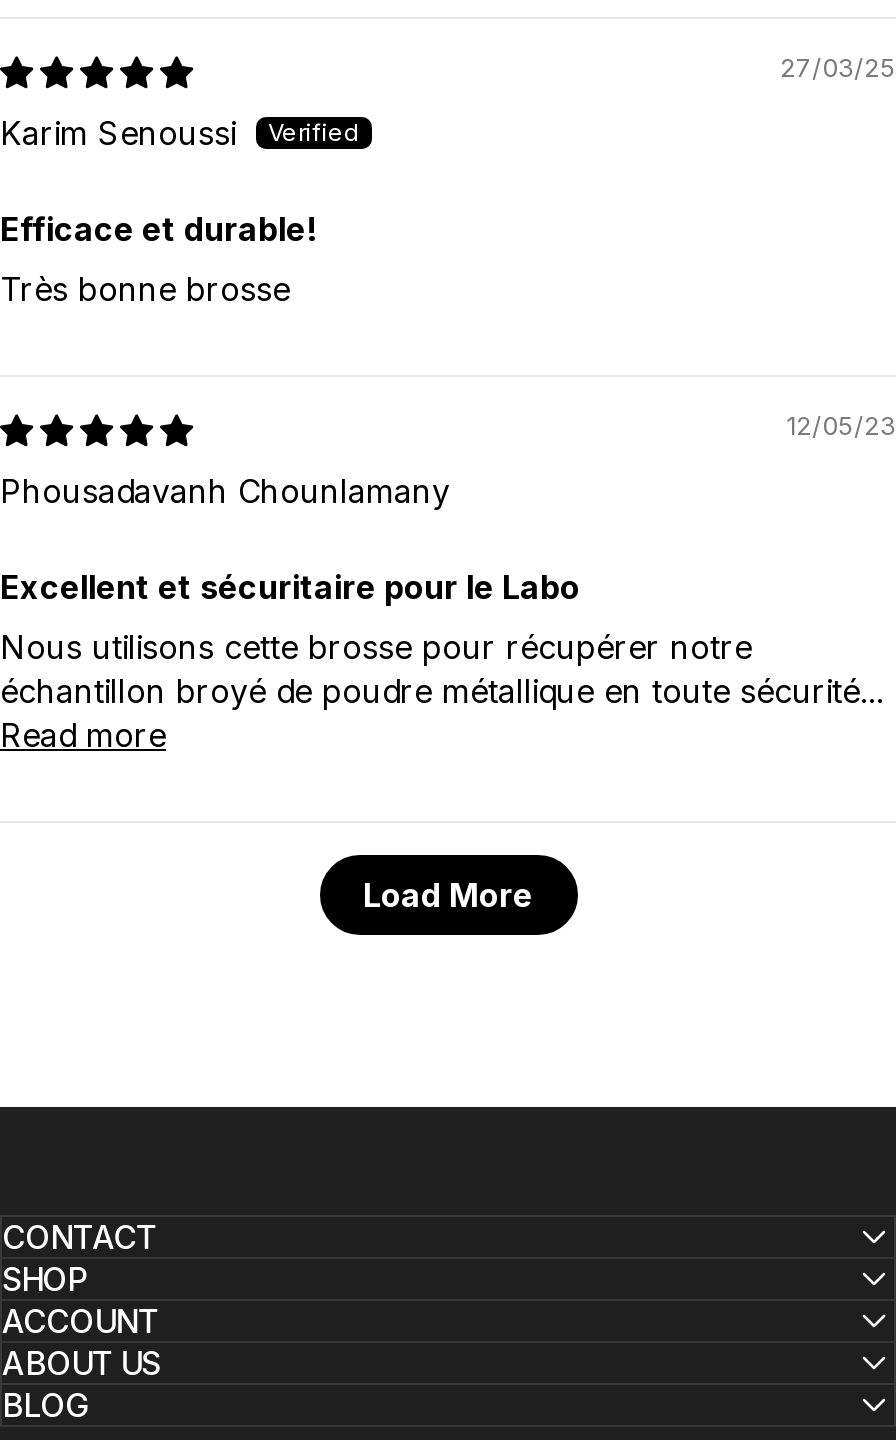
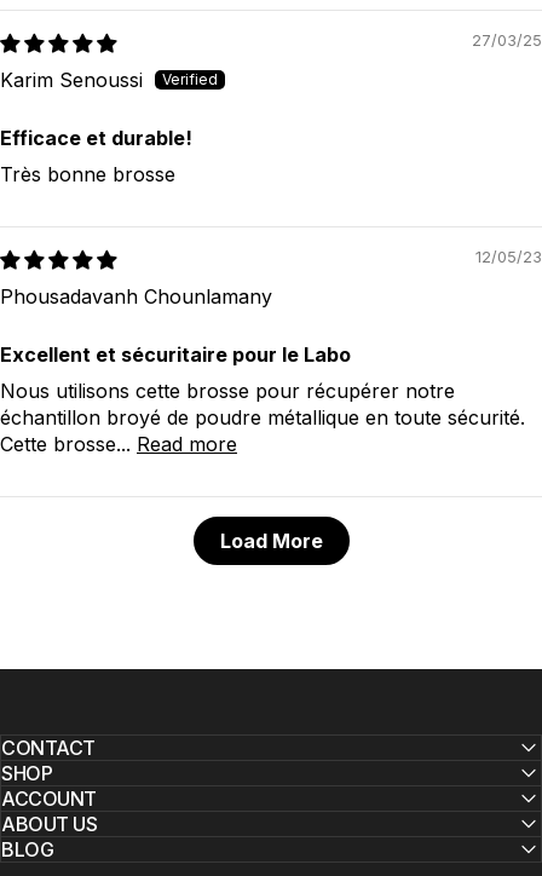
- échantillon broyé de poudre métallique en toute sécurité...
- Read more
+ échantillon broyé de poudre métallique en toute sécurité.
+ Cette brosse... Read more
